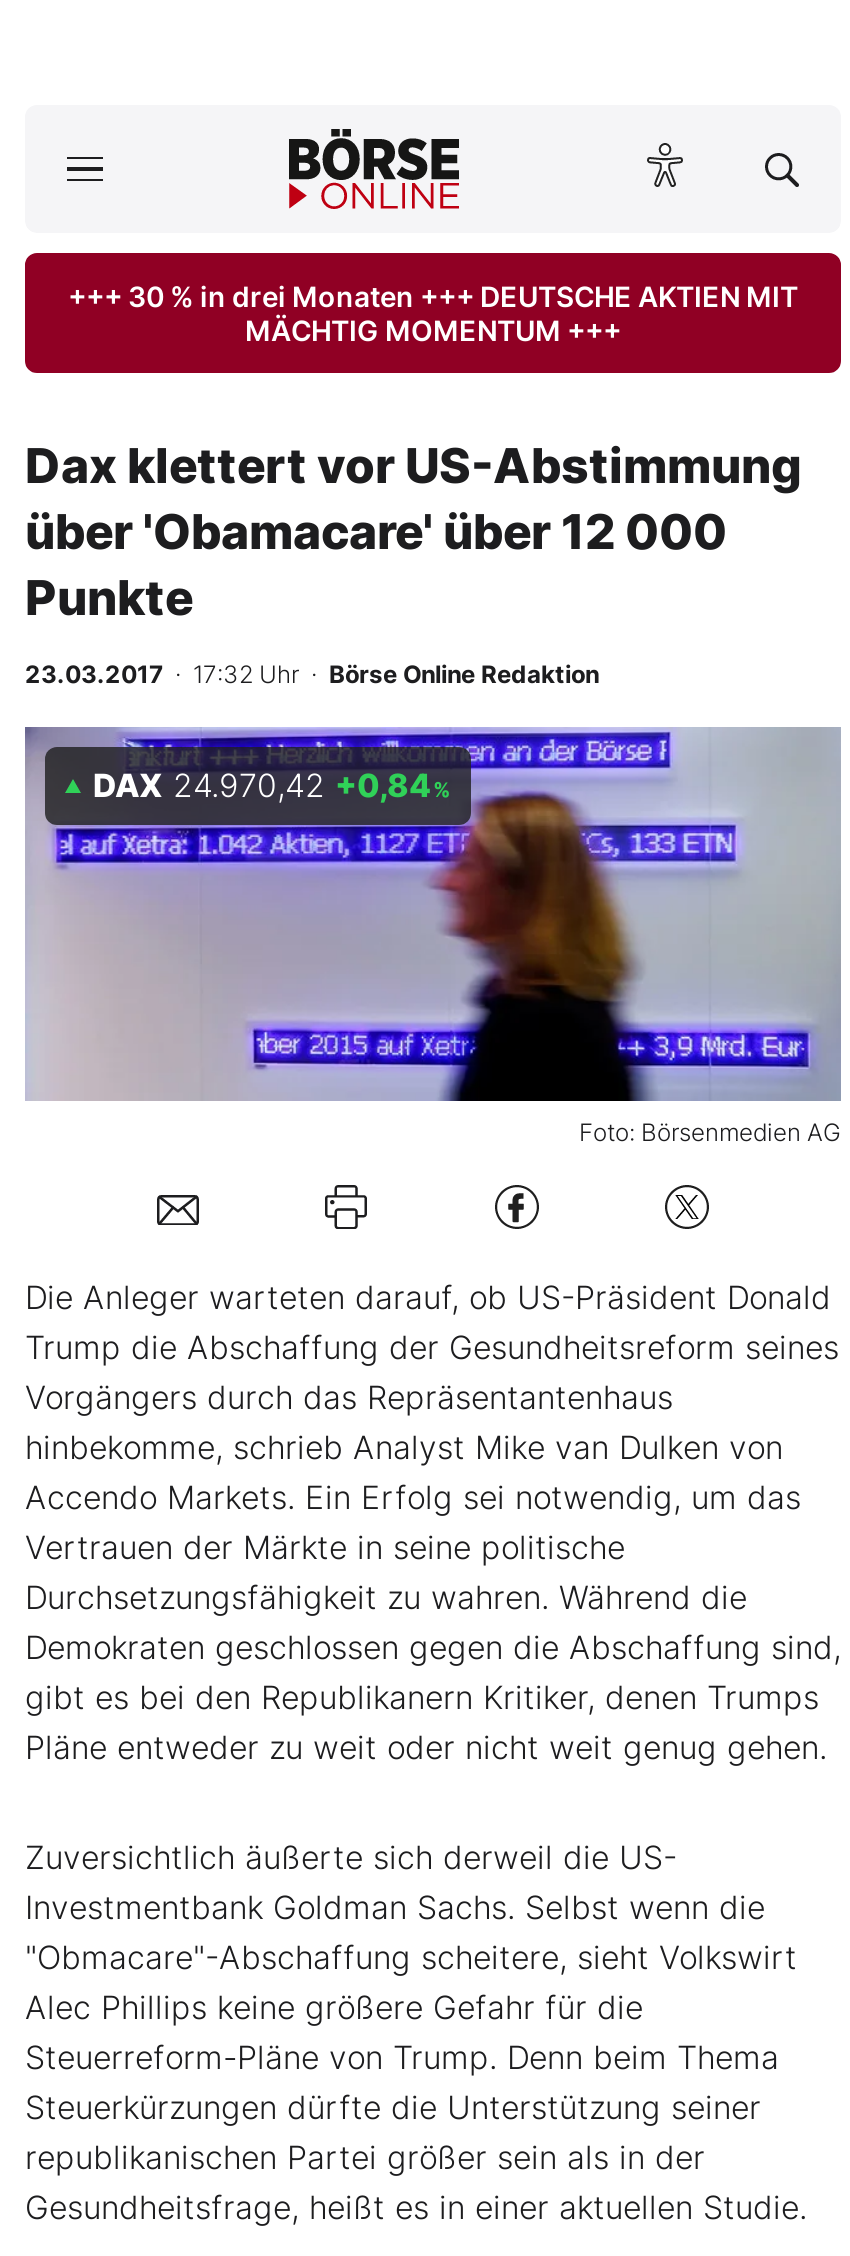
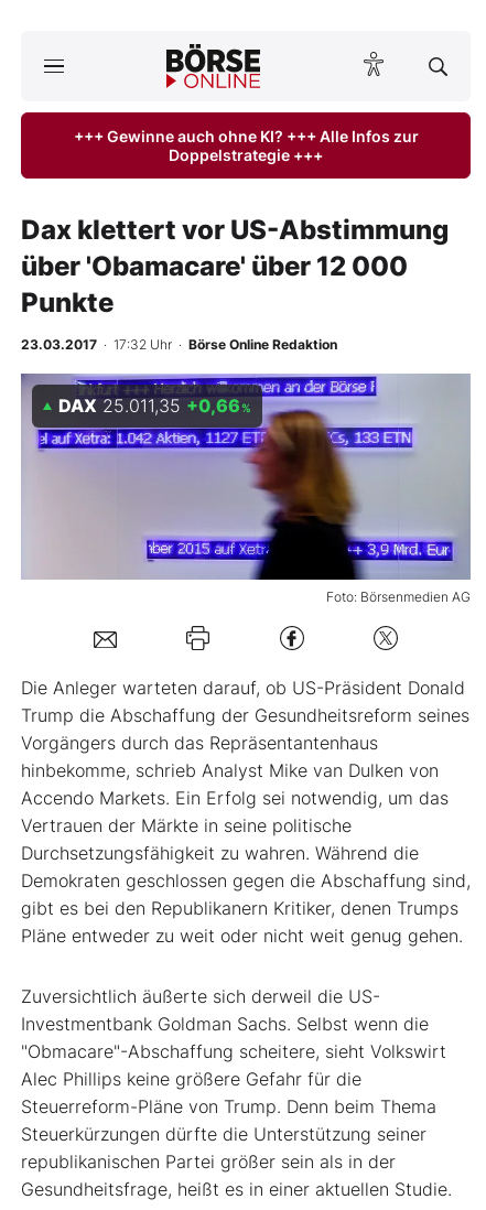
- +++ 30 % in drei Monaten +++ DEUTSCHE AKTIEN MIT
- MÄCHTIG MOMENTUM +++
+ +++ Gewinne auch ohne KI? +++ Alle Infos zur
+ Doppelstrategie +++

- DAX 24.970,42 +0,84%
+ DAX 25.011,35 +0,66%
